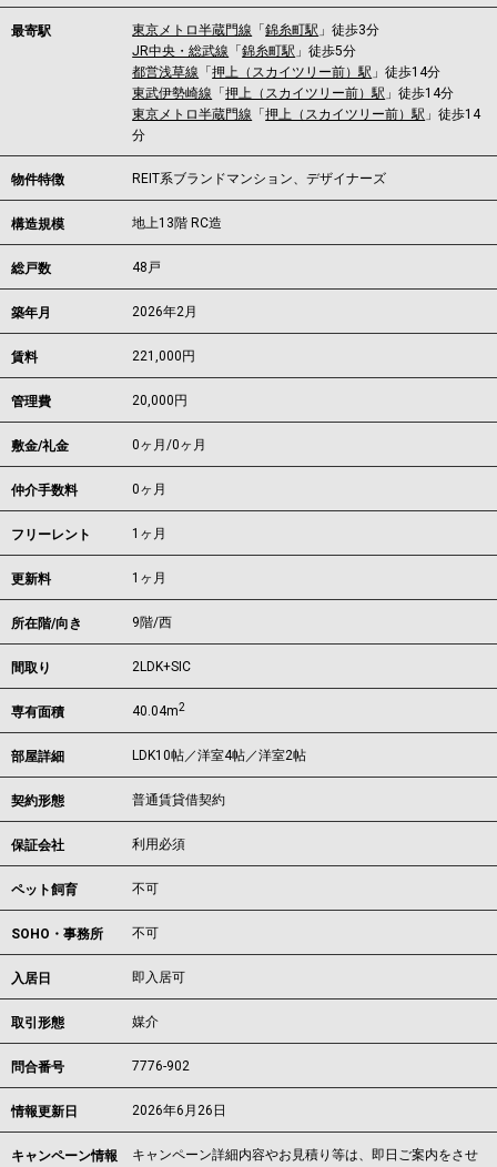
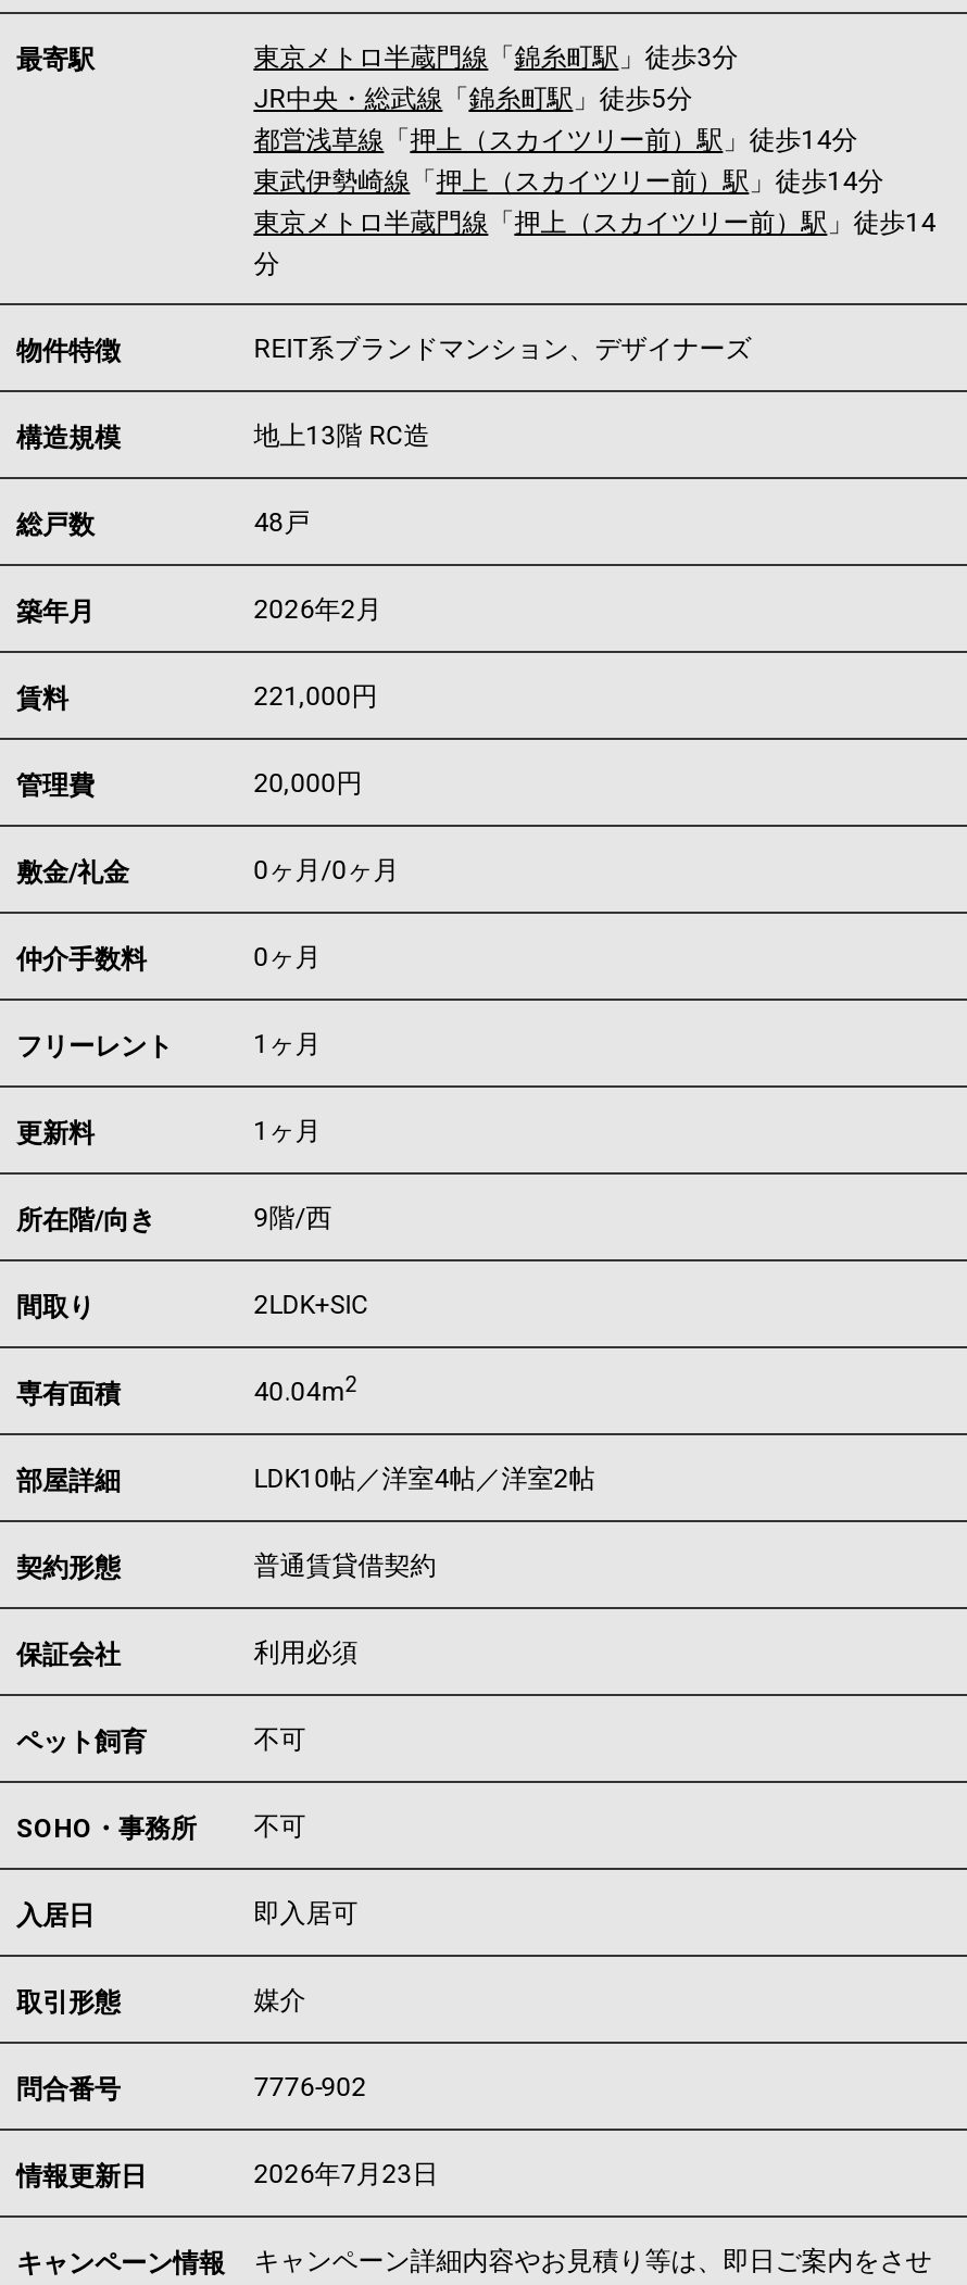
- 2026年6月26日
+ 2026年7月23日
